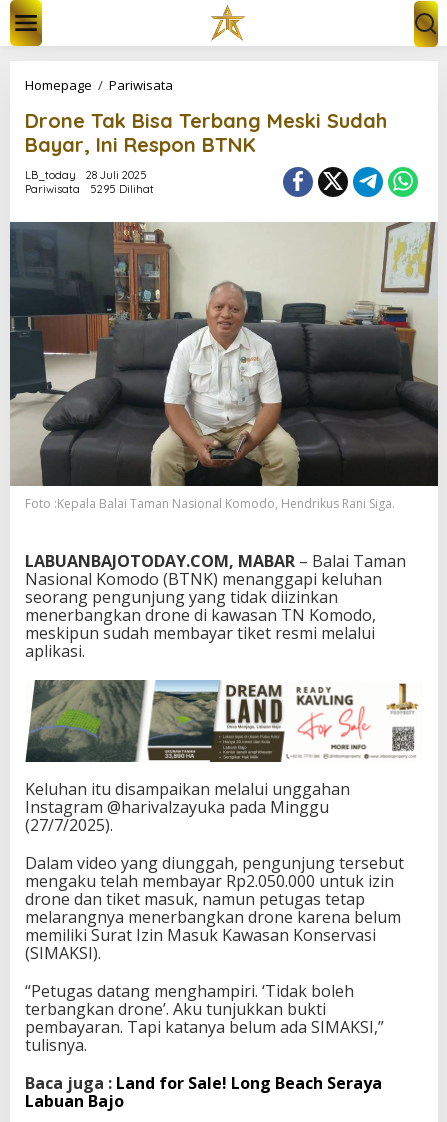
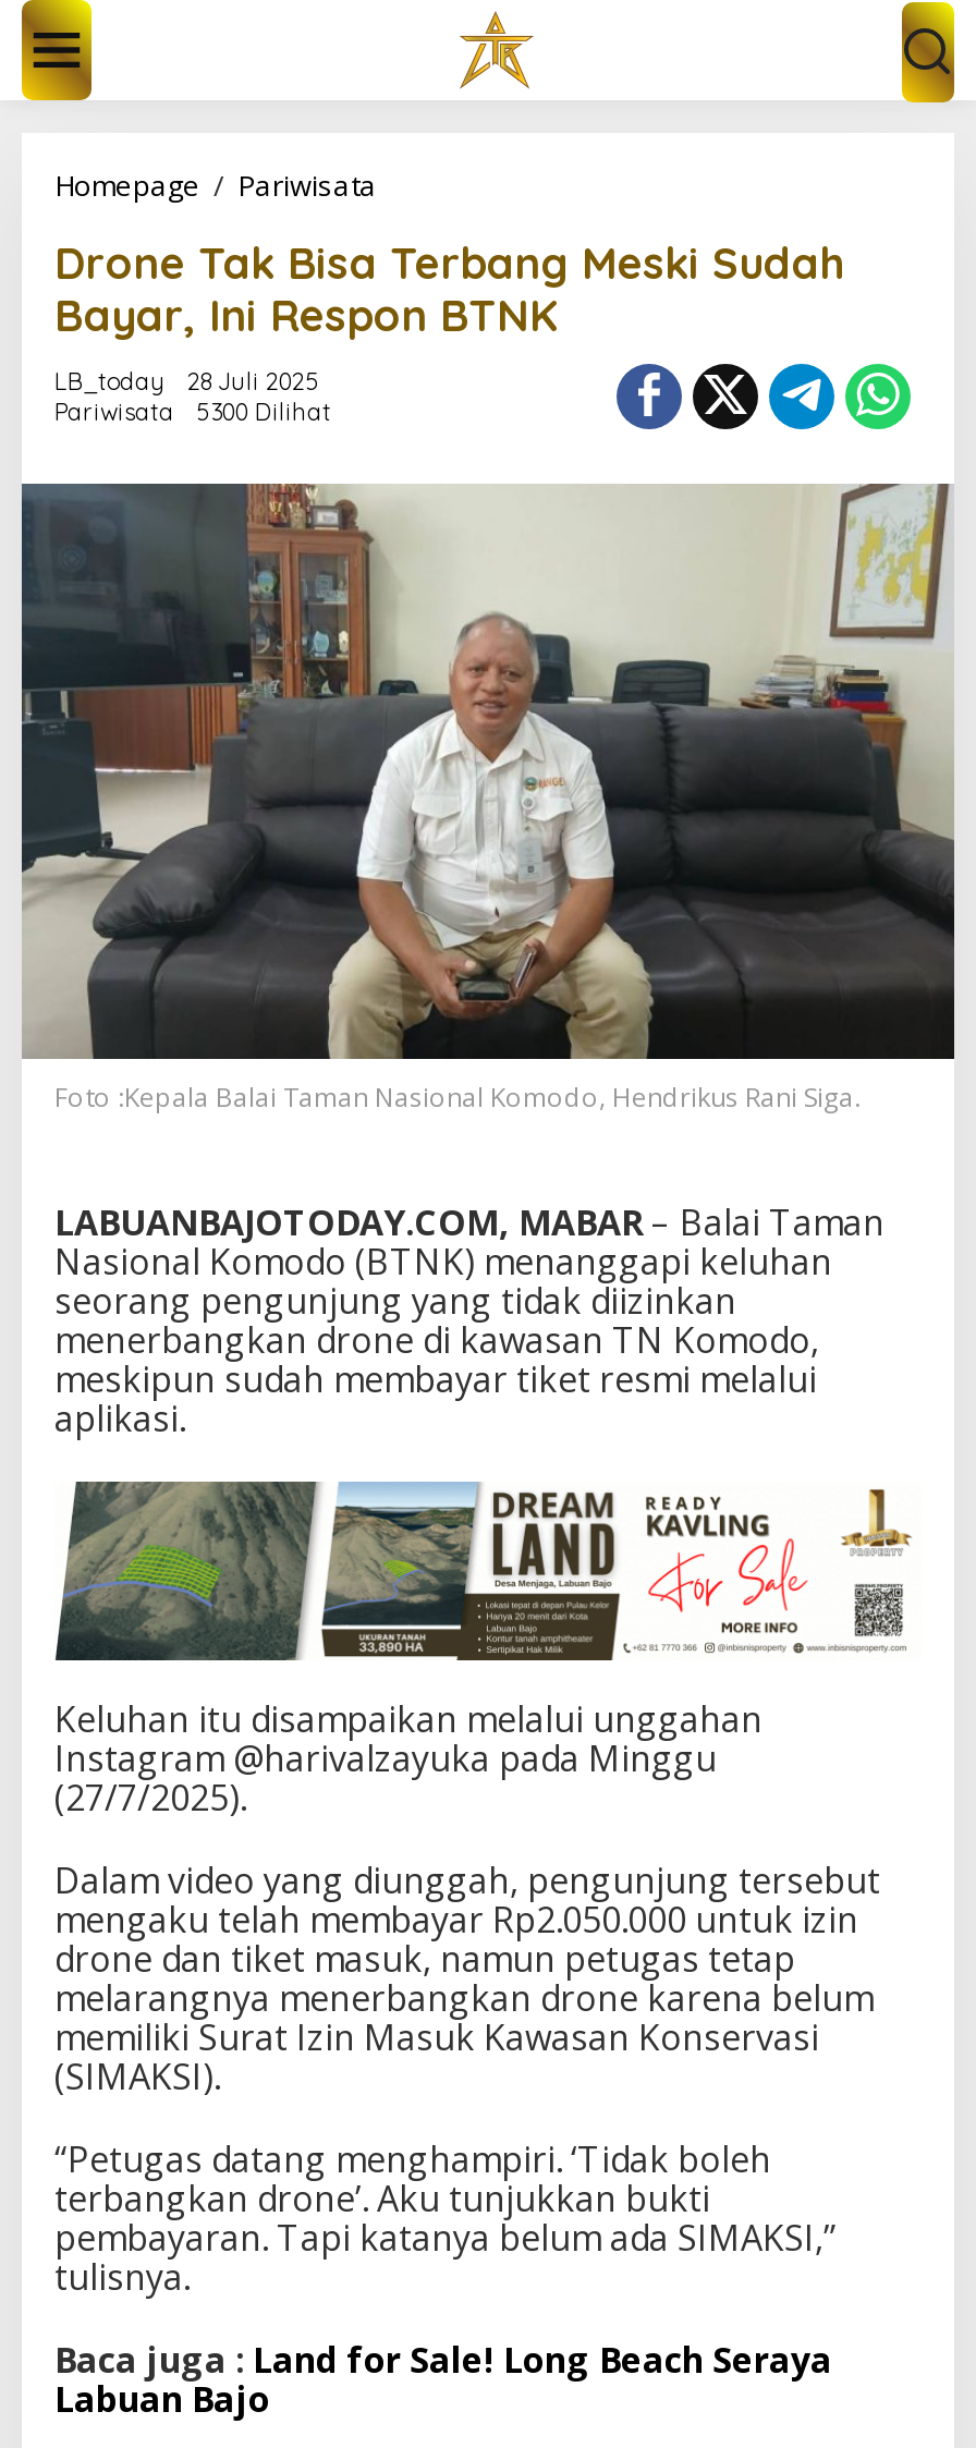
- 5295 Dilihat
+ 5300 Dilihat
